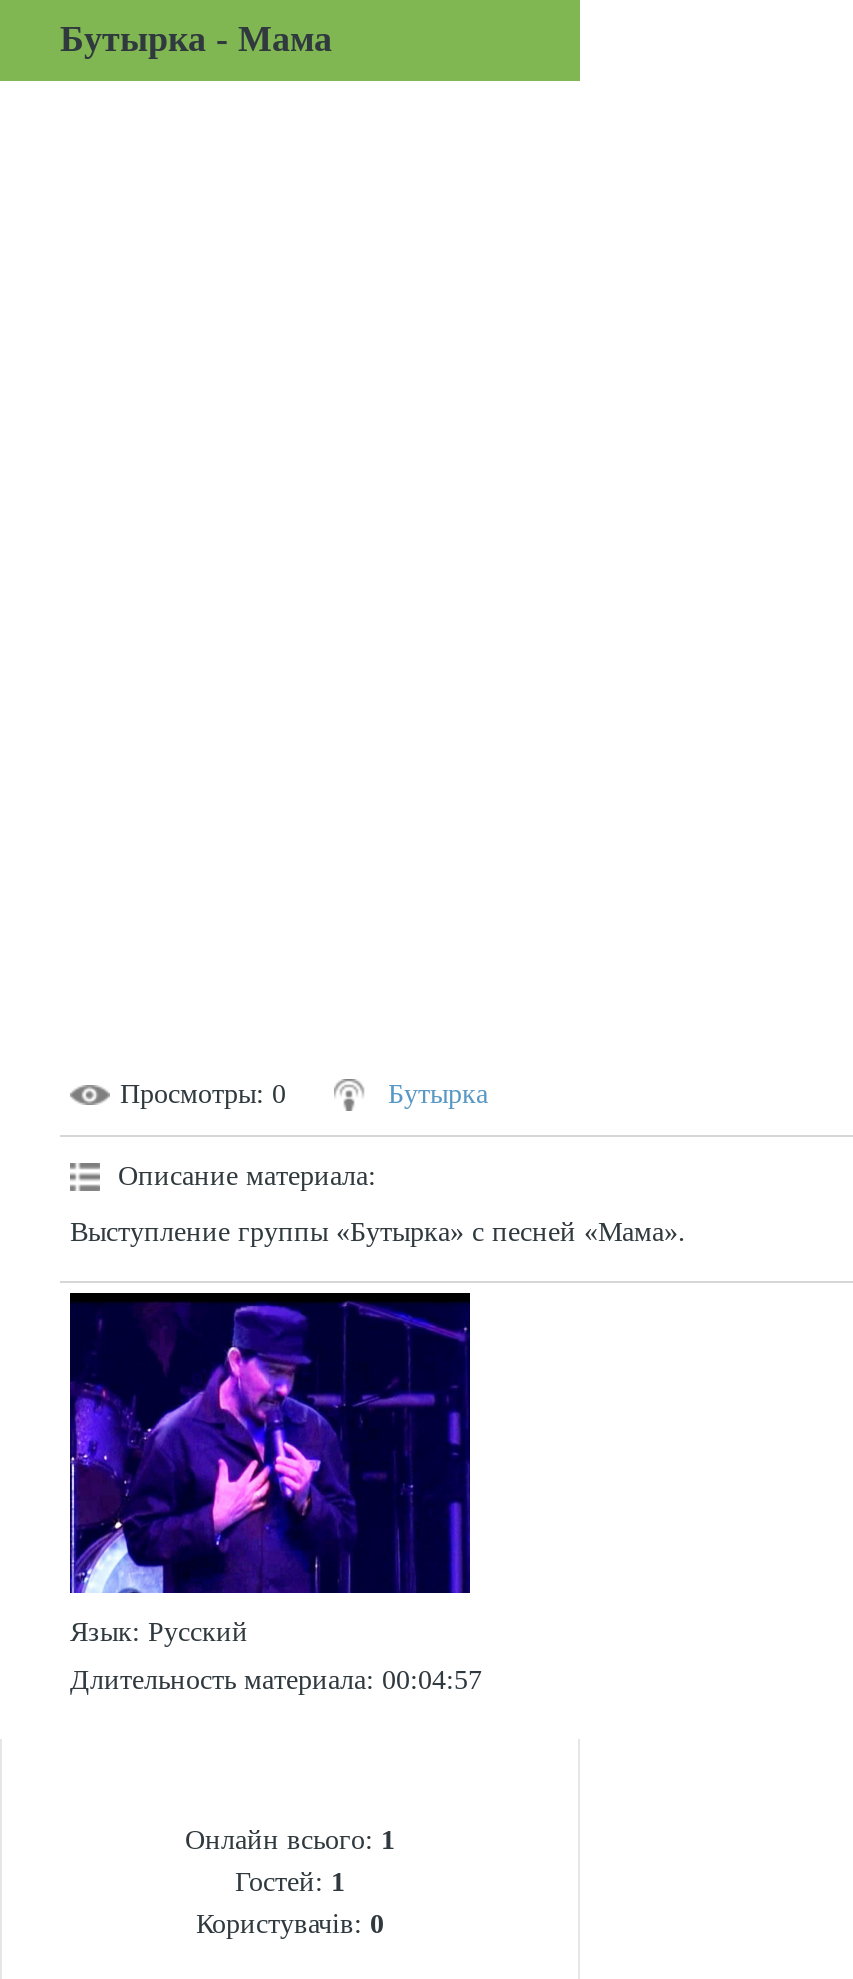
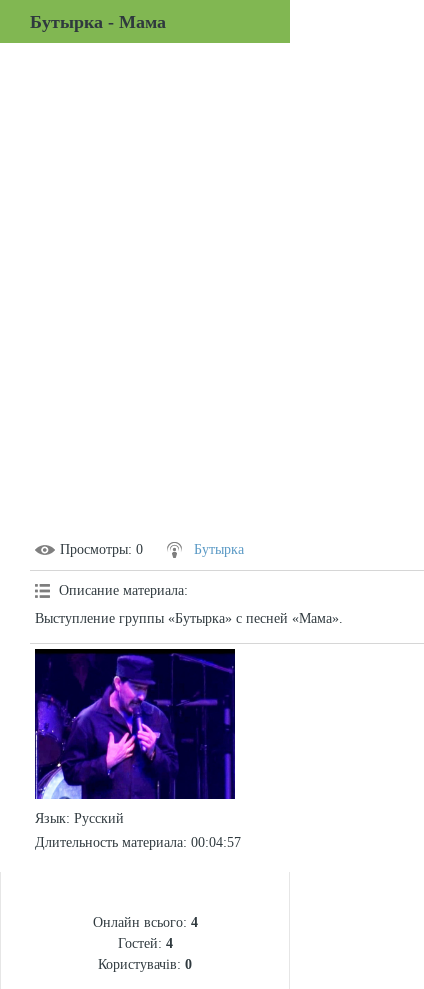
- Онлайн всього: 1
+ Онлайн всього: 4

- Гостей: 1
+ Гостей: 4
